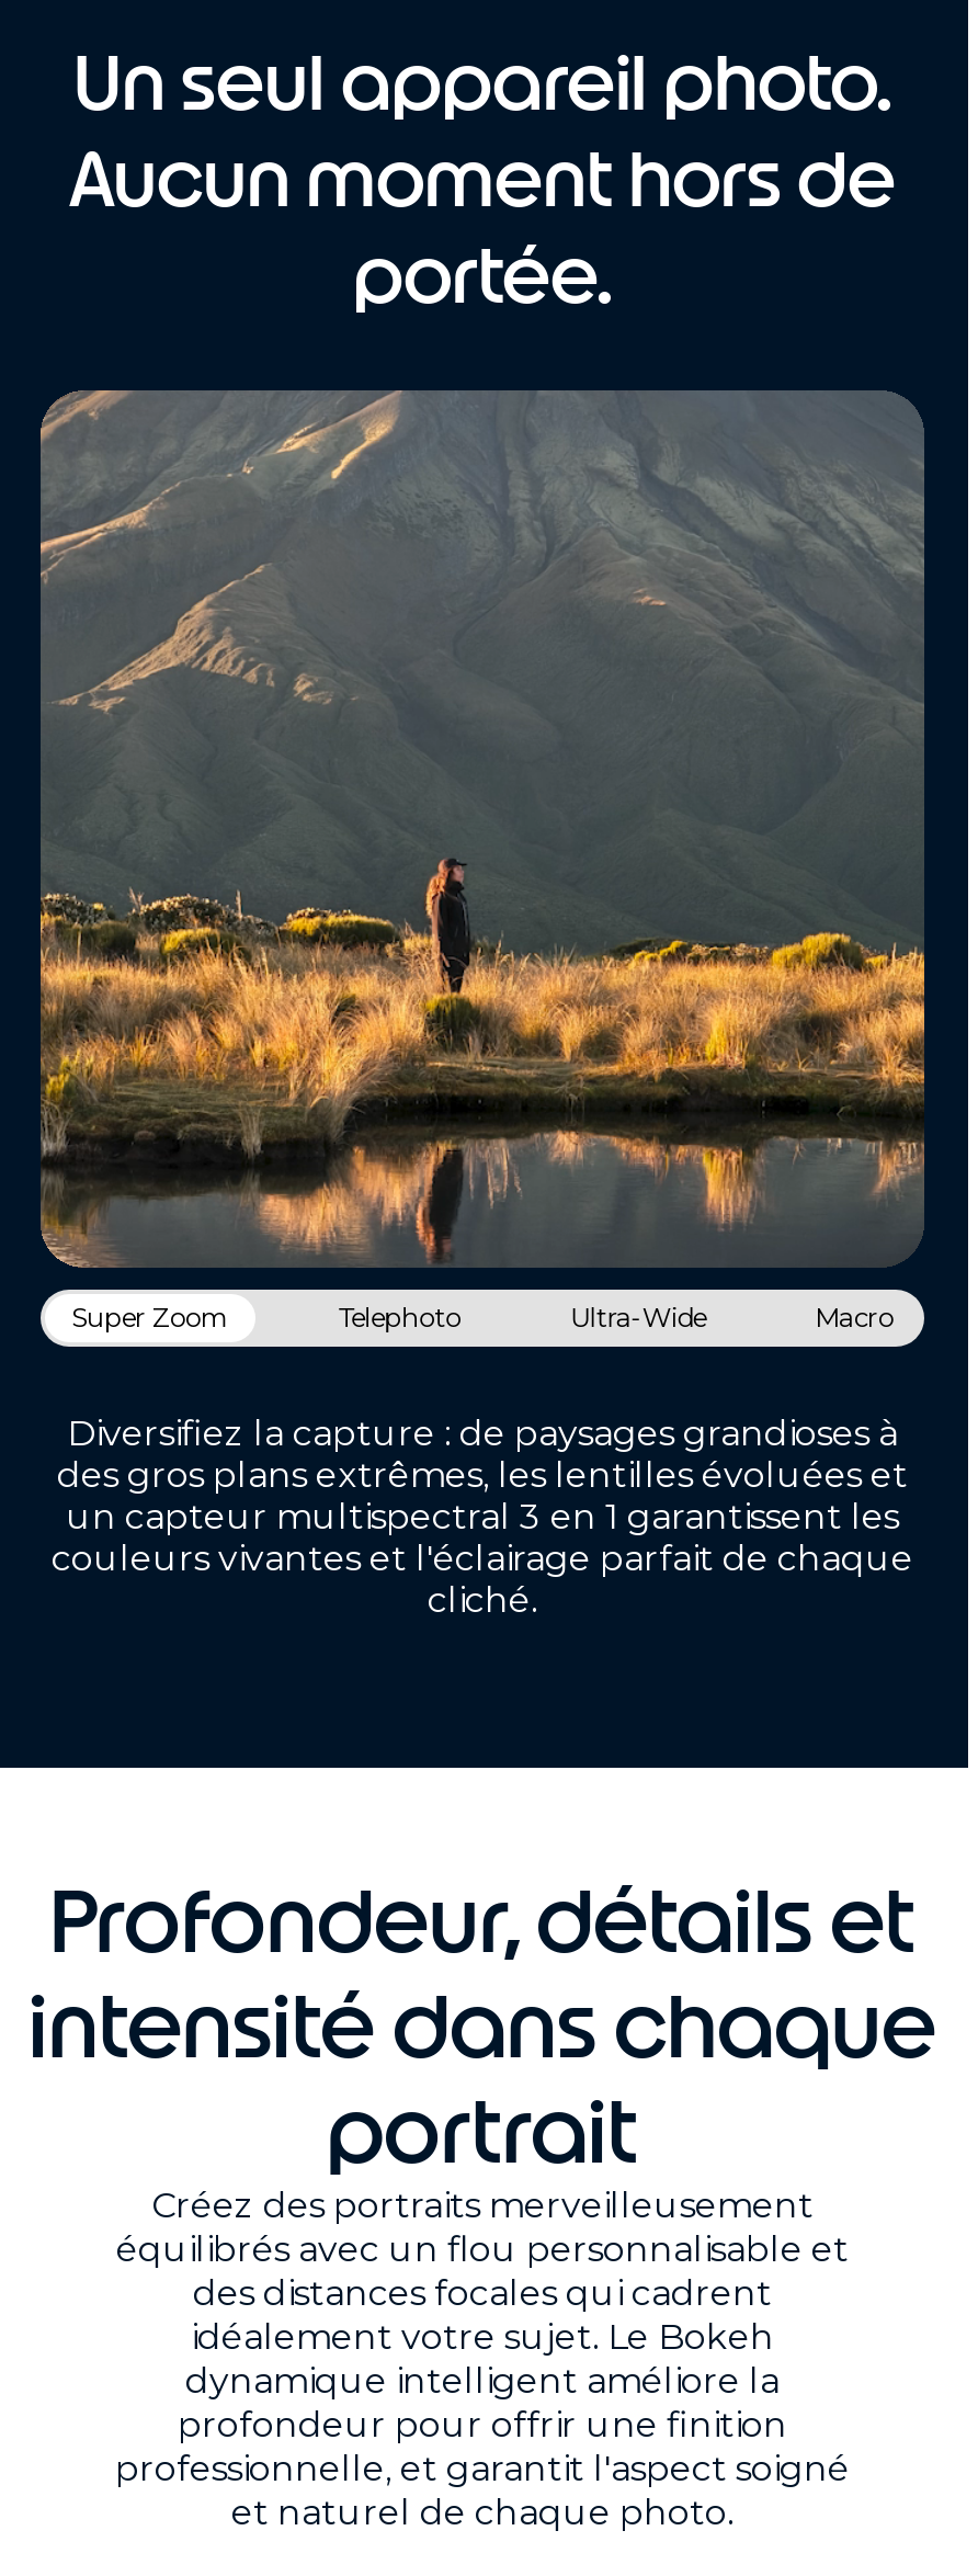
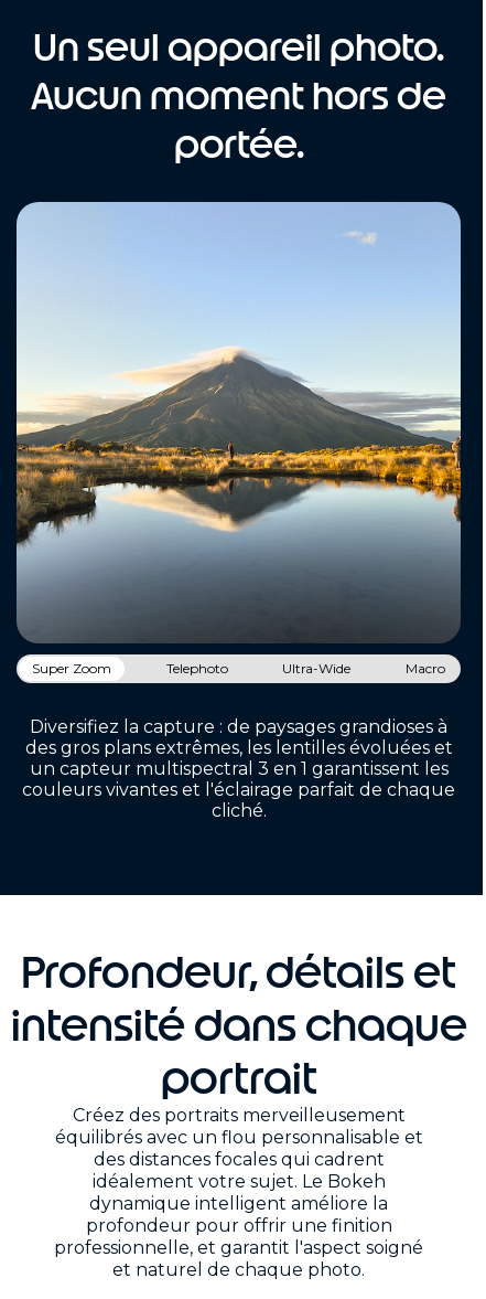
- [image]
+ [image]
